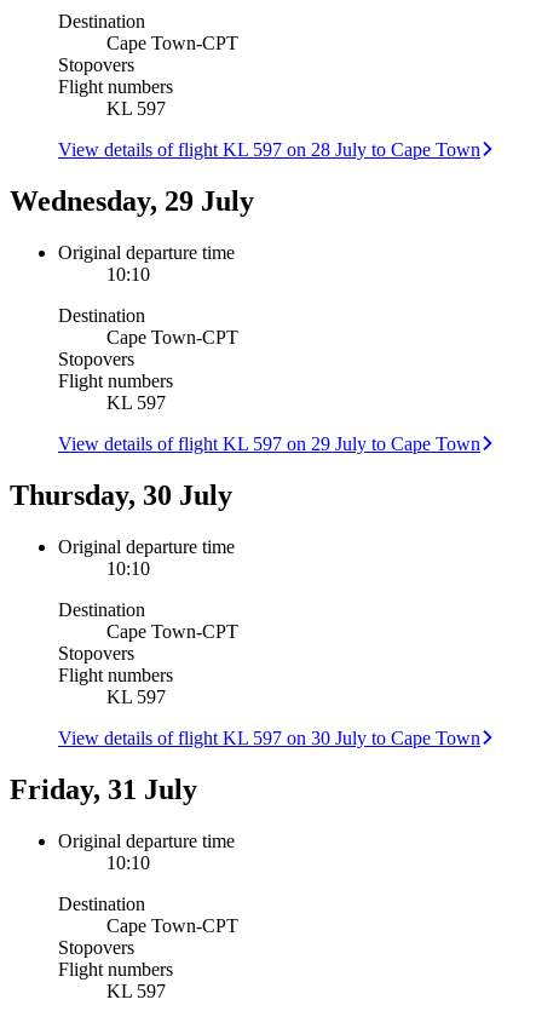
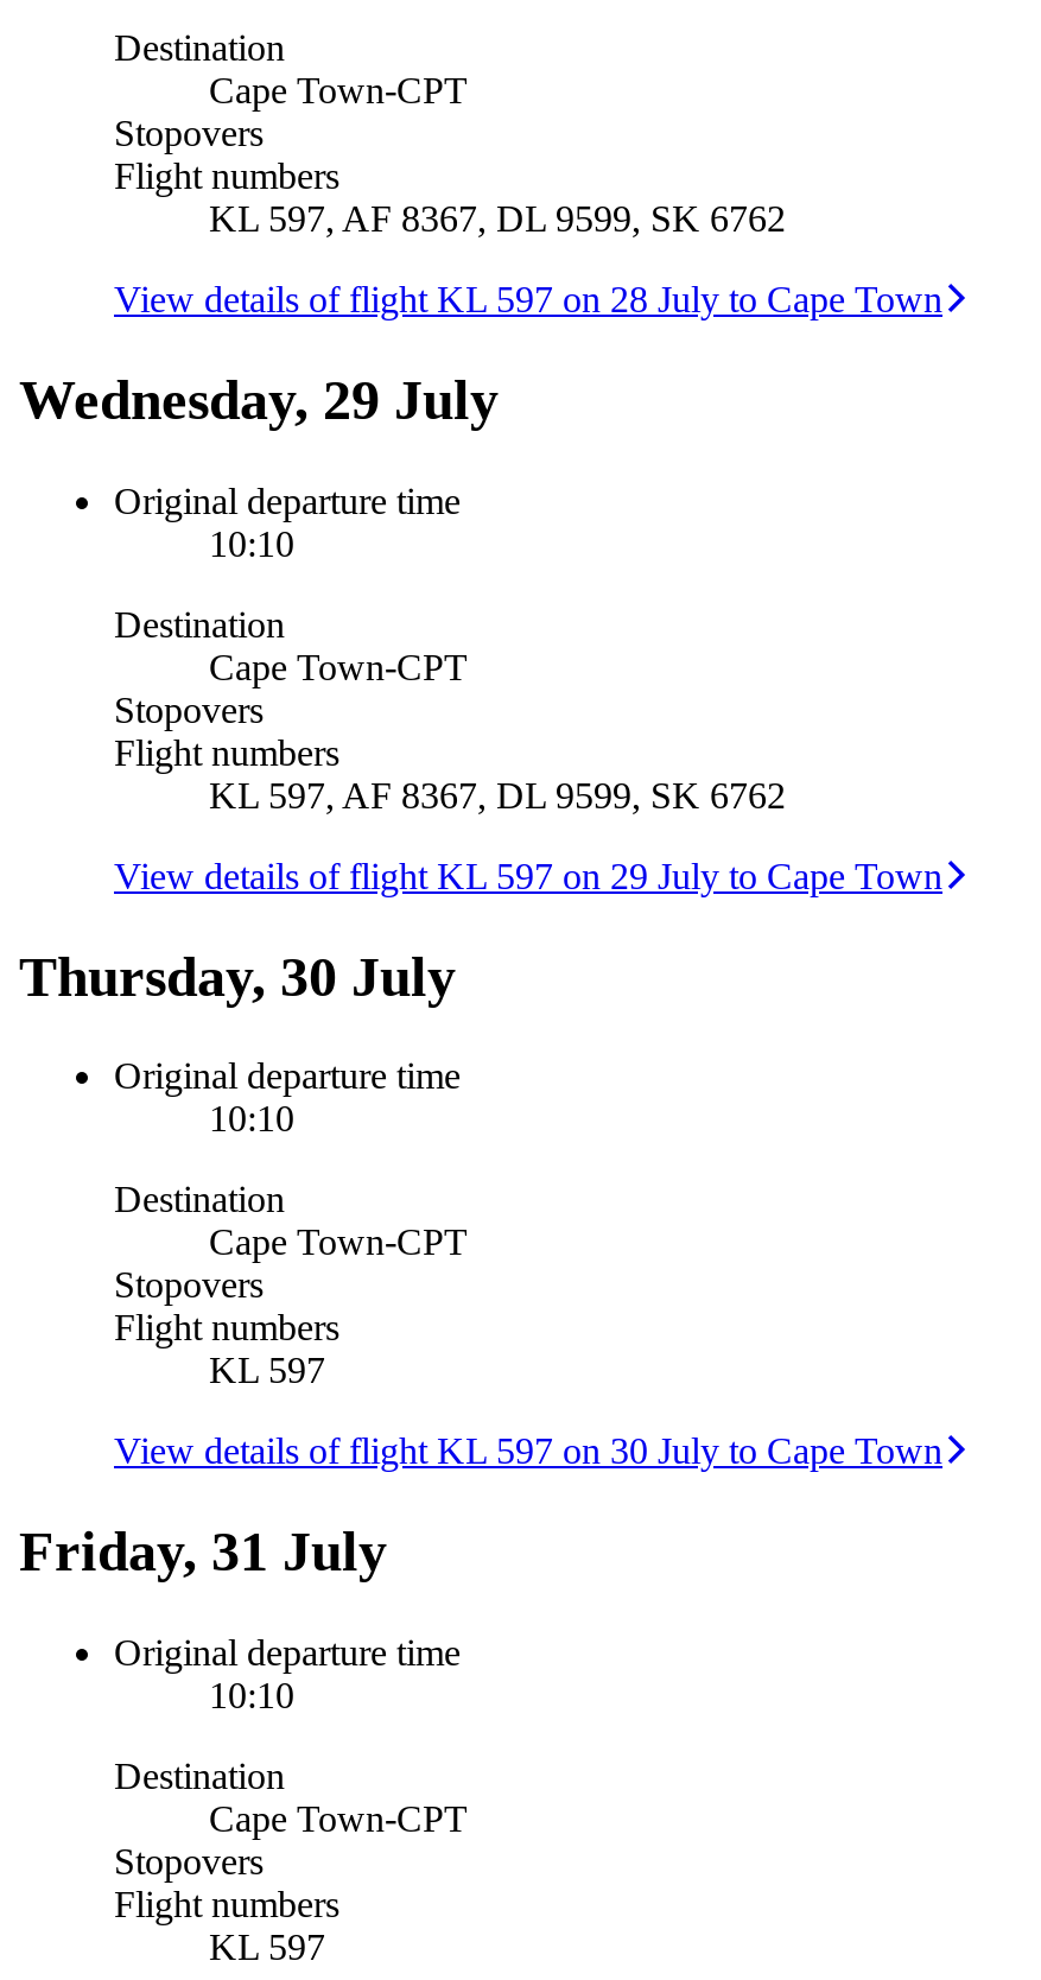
- KL 597
+ KL 597, AF 8367, DL 9599, SK 6762

- KL 597
+ KL 597, AF 8367, DL 9599, SK 6762
